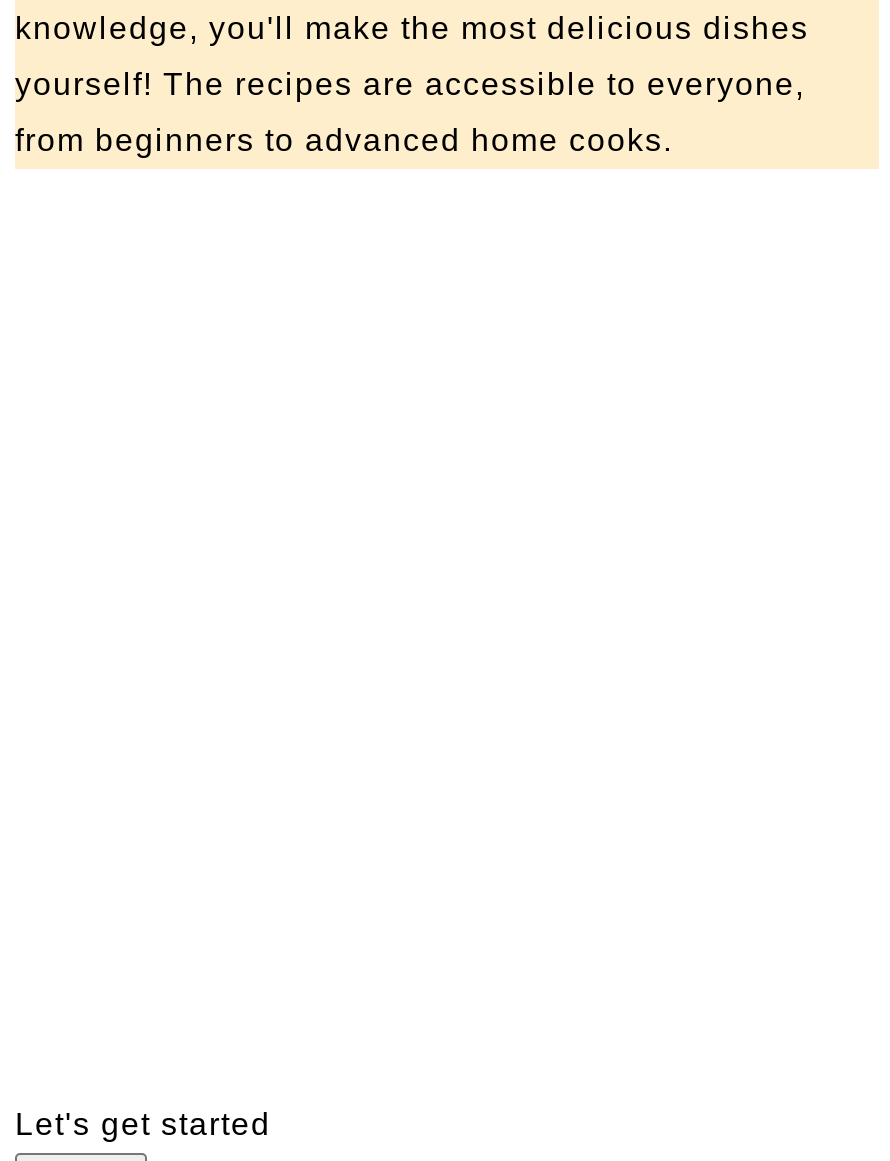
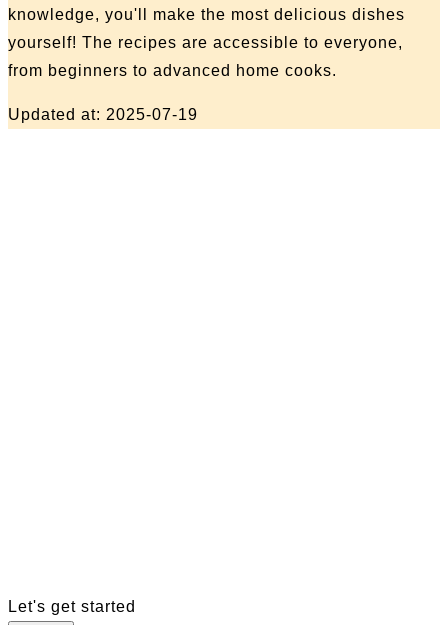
+ Updated at: 2025-07-19
